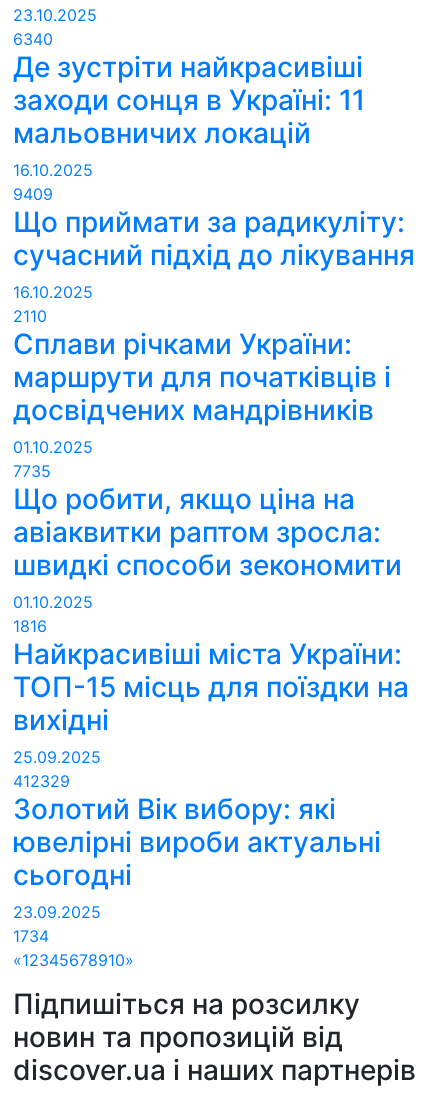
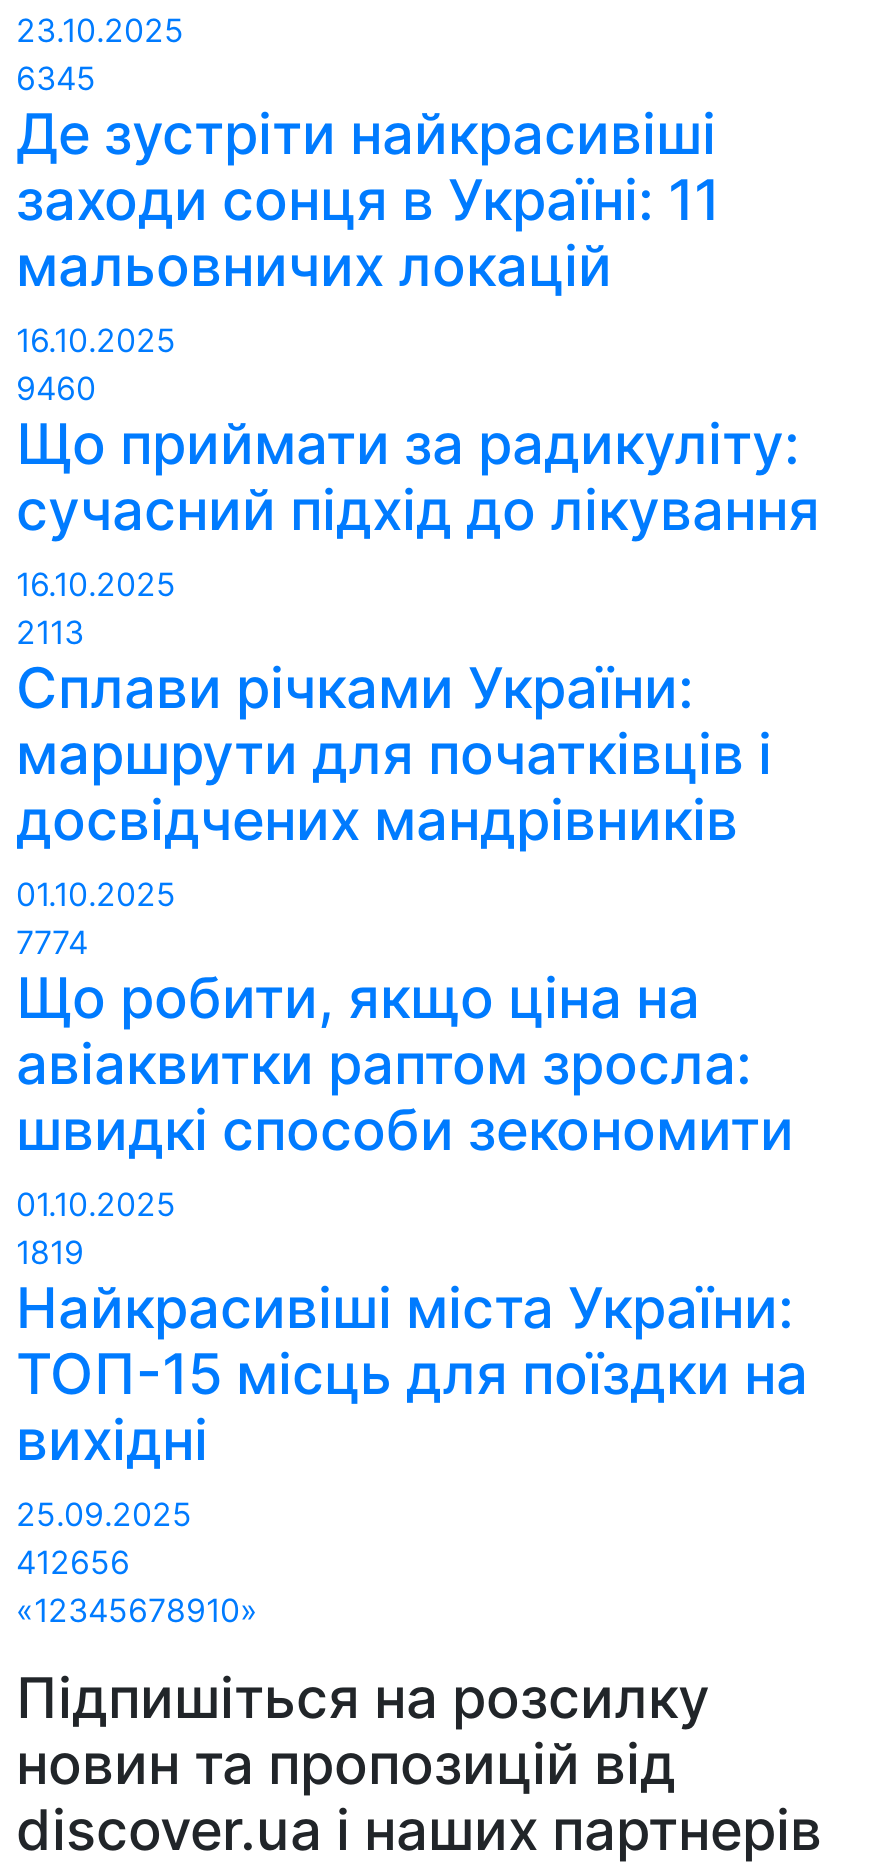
- 6340
+ 6345

- 9409
+ 9460

- 2110
+ 2113

- 7735
+ 7774

- 1816
+ 1819

- 412329
- Золотий Вік вибору: які
- ювелірні вироби актуальні
- сьогодні
- 23.09.2025
- 1734
+ 412656
